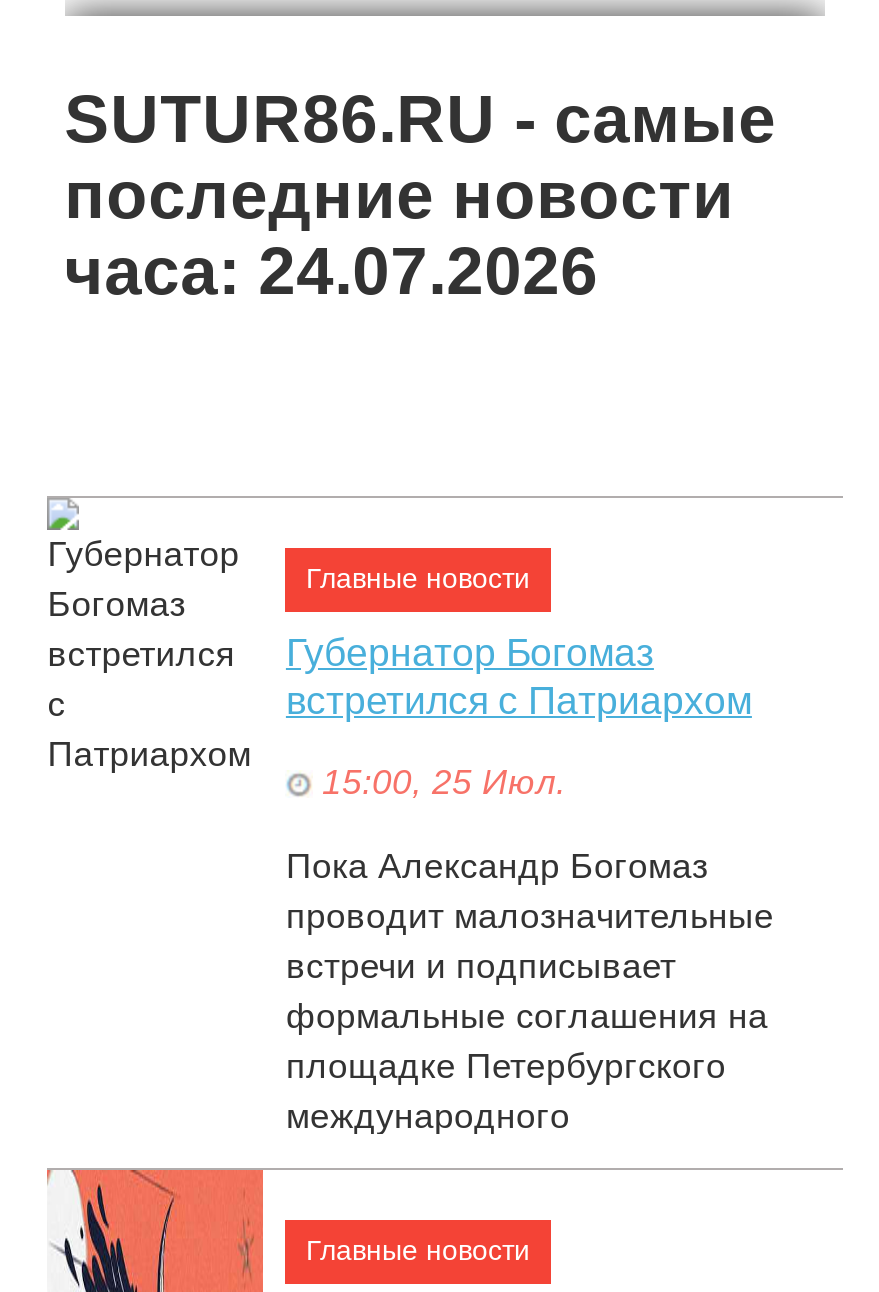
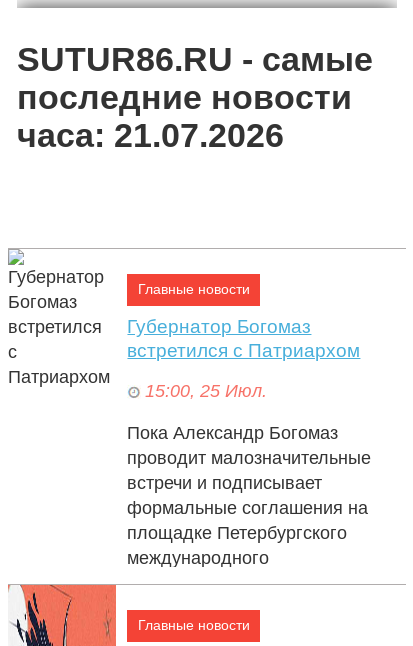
- часа: 24.07.2026
+ часа: 21.07.2026
